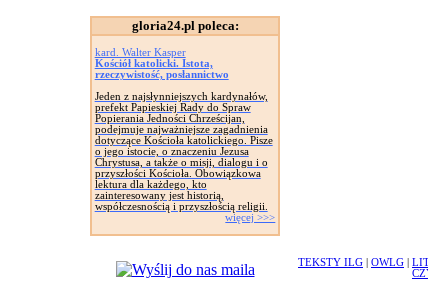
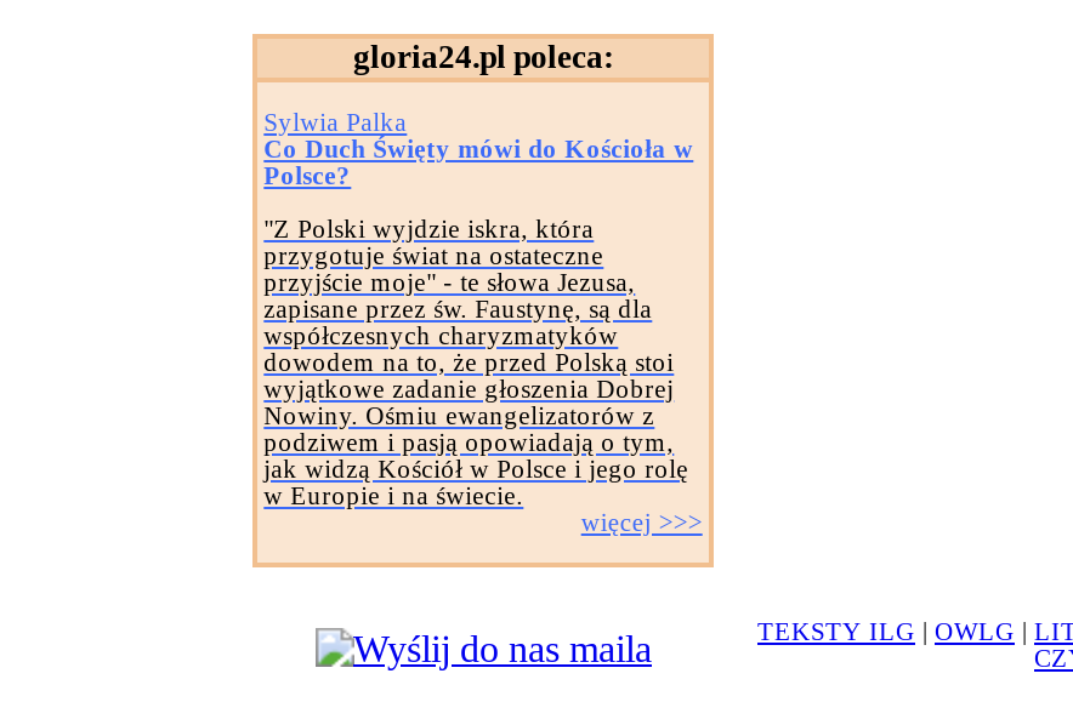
- kard. Walter Kasper
- Kościół katolicki. Istota,
- rzeczywistość, posłannictwo
+ Sylwia Palka
+ Co Duch Święty mówi do Kościoła w
+ Polsce?

- Jeden z najsłynniejszych kardynałów,
- prefekt Papieskiej Rady do Spraw
- Popierania Jedności Chrześcijan,
- podejmuje najważniejsze zagadnienia
- dotyczące Kościoła katolickiego. Pisze
- o jego istocie, o znaczeniu Jezusa
- Chrystusa, a także o misji, dialogu i o
- przyszłości Kościoła. Obowiązkowa
- lektura dla każdego, kto
- zainteresowany jest historią,
- współczesnością i przyszłością religii.
+ "Z Polski wyjdzie iskra, która
+ przygotuje świat na ostateczne
+ przyjście moje" - te słowa Jezusa,
+ zapisane przez św. Faustynę, są dla
+ współczesnych charyzmatyków
+ dowodem na to, że przed Polską stoi
+ wyjątkowe zadanie głoszenia Dobrej
+ Nowiny. Ośmiu ewangelizatorów z
+ podziwem i pasją opowiadają o tym,
+ jak widzą Kościół w Polsce i jego rolę
+ w Europie i na świecie.
